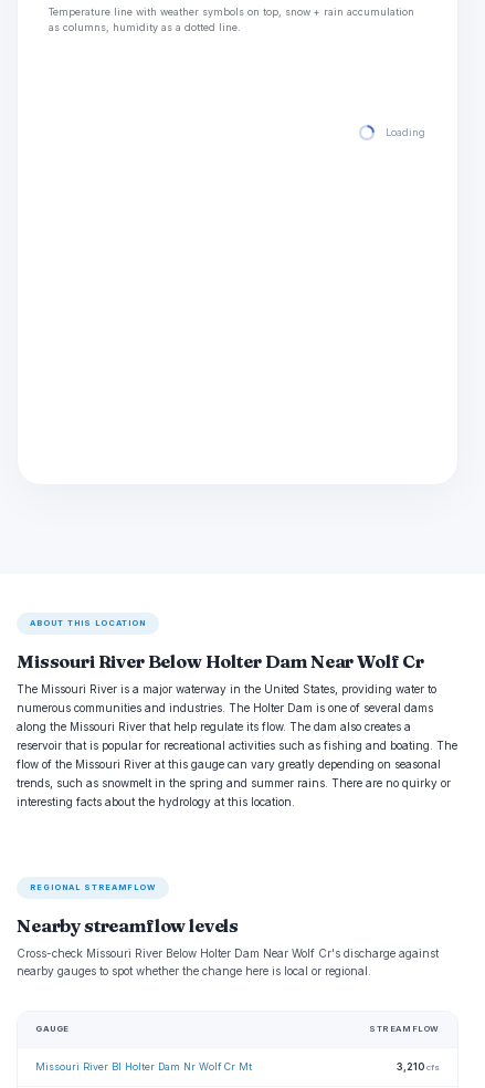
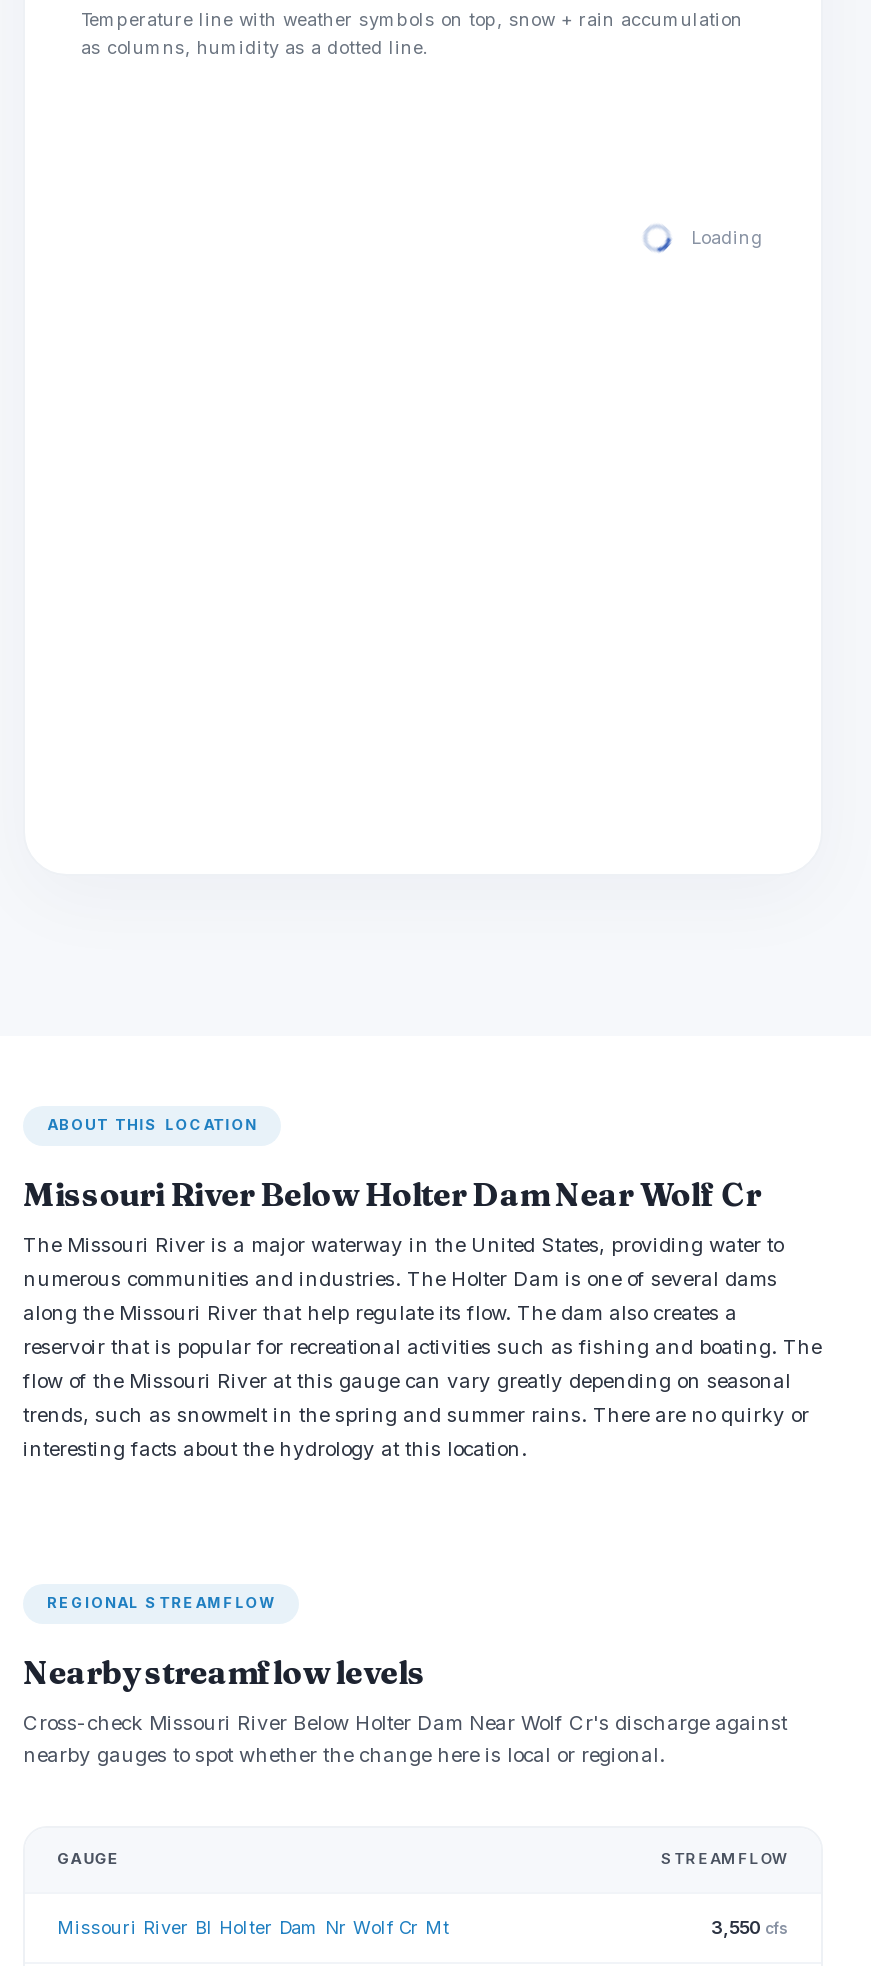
- 3,210 cfs
+ 3,550 cfs
